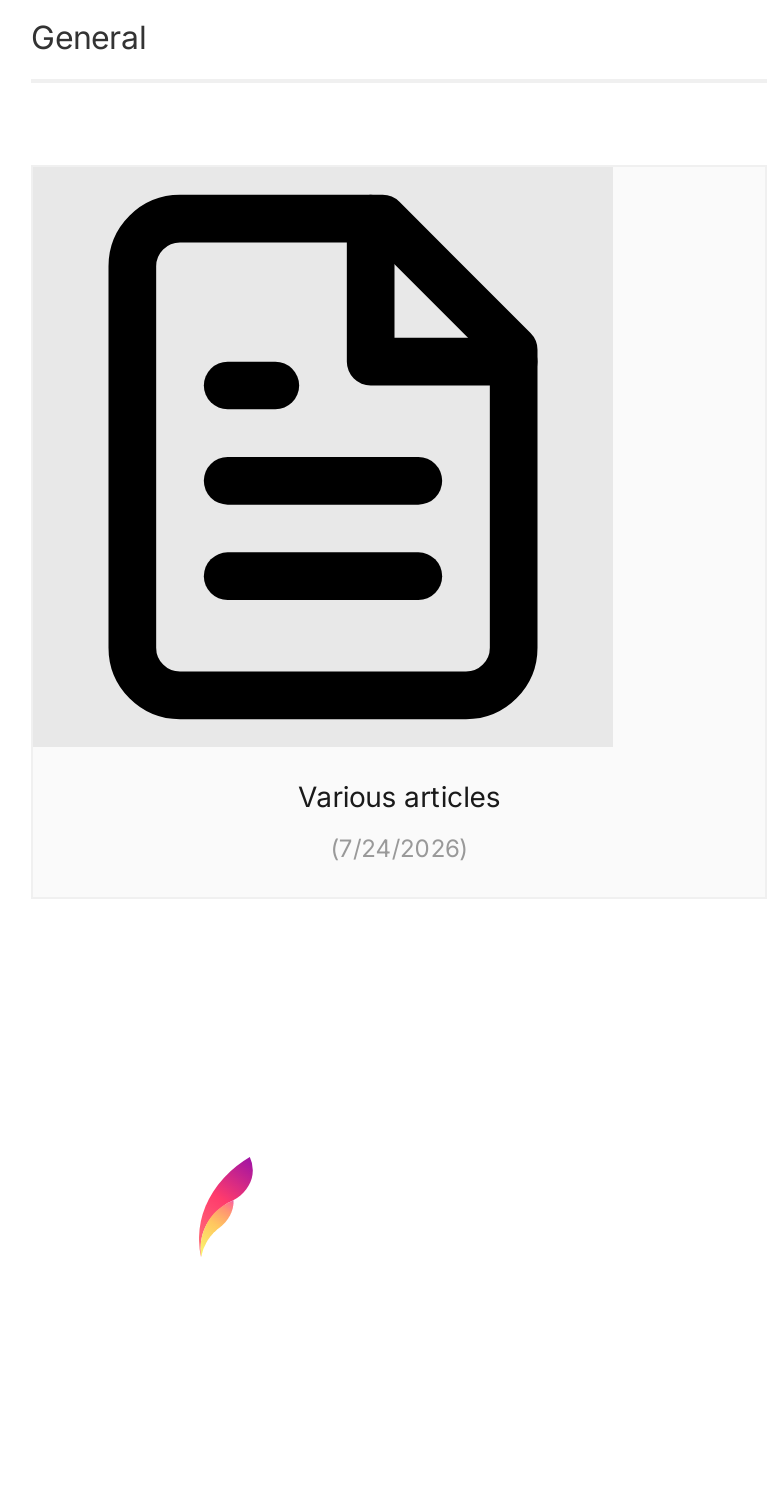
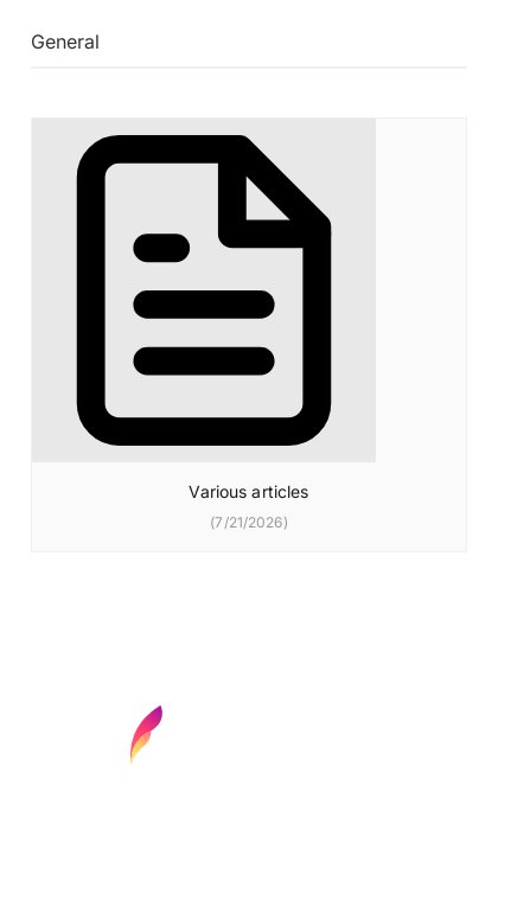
- (7/24/2026)
+ (7/21/2026)
